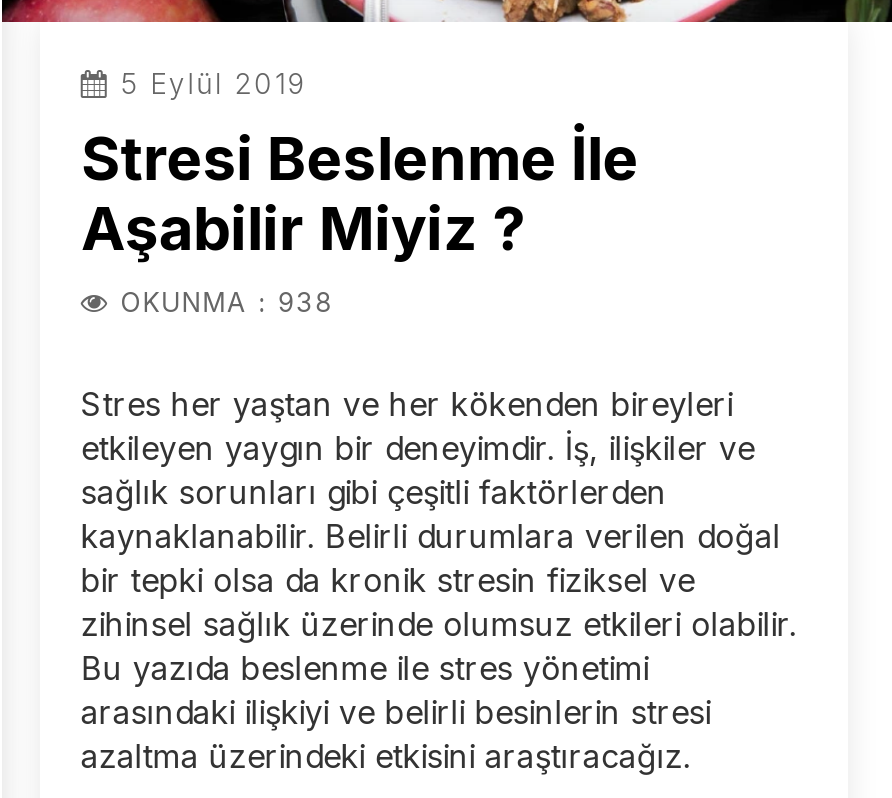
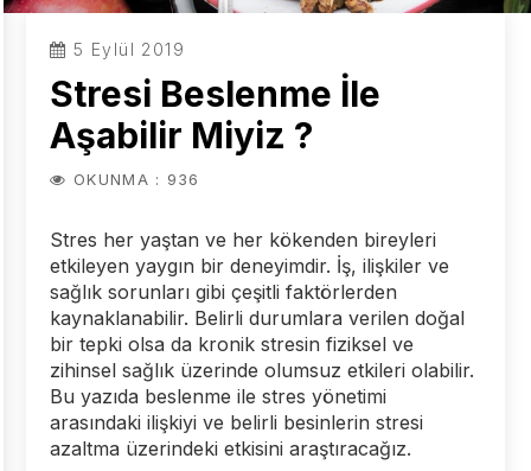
- OKUNMA : 938
+ OKUNMA : 936
